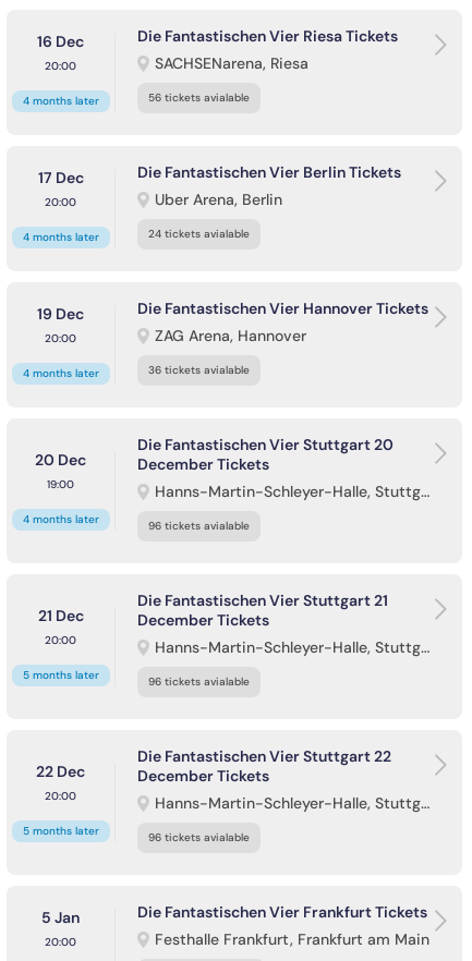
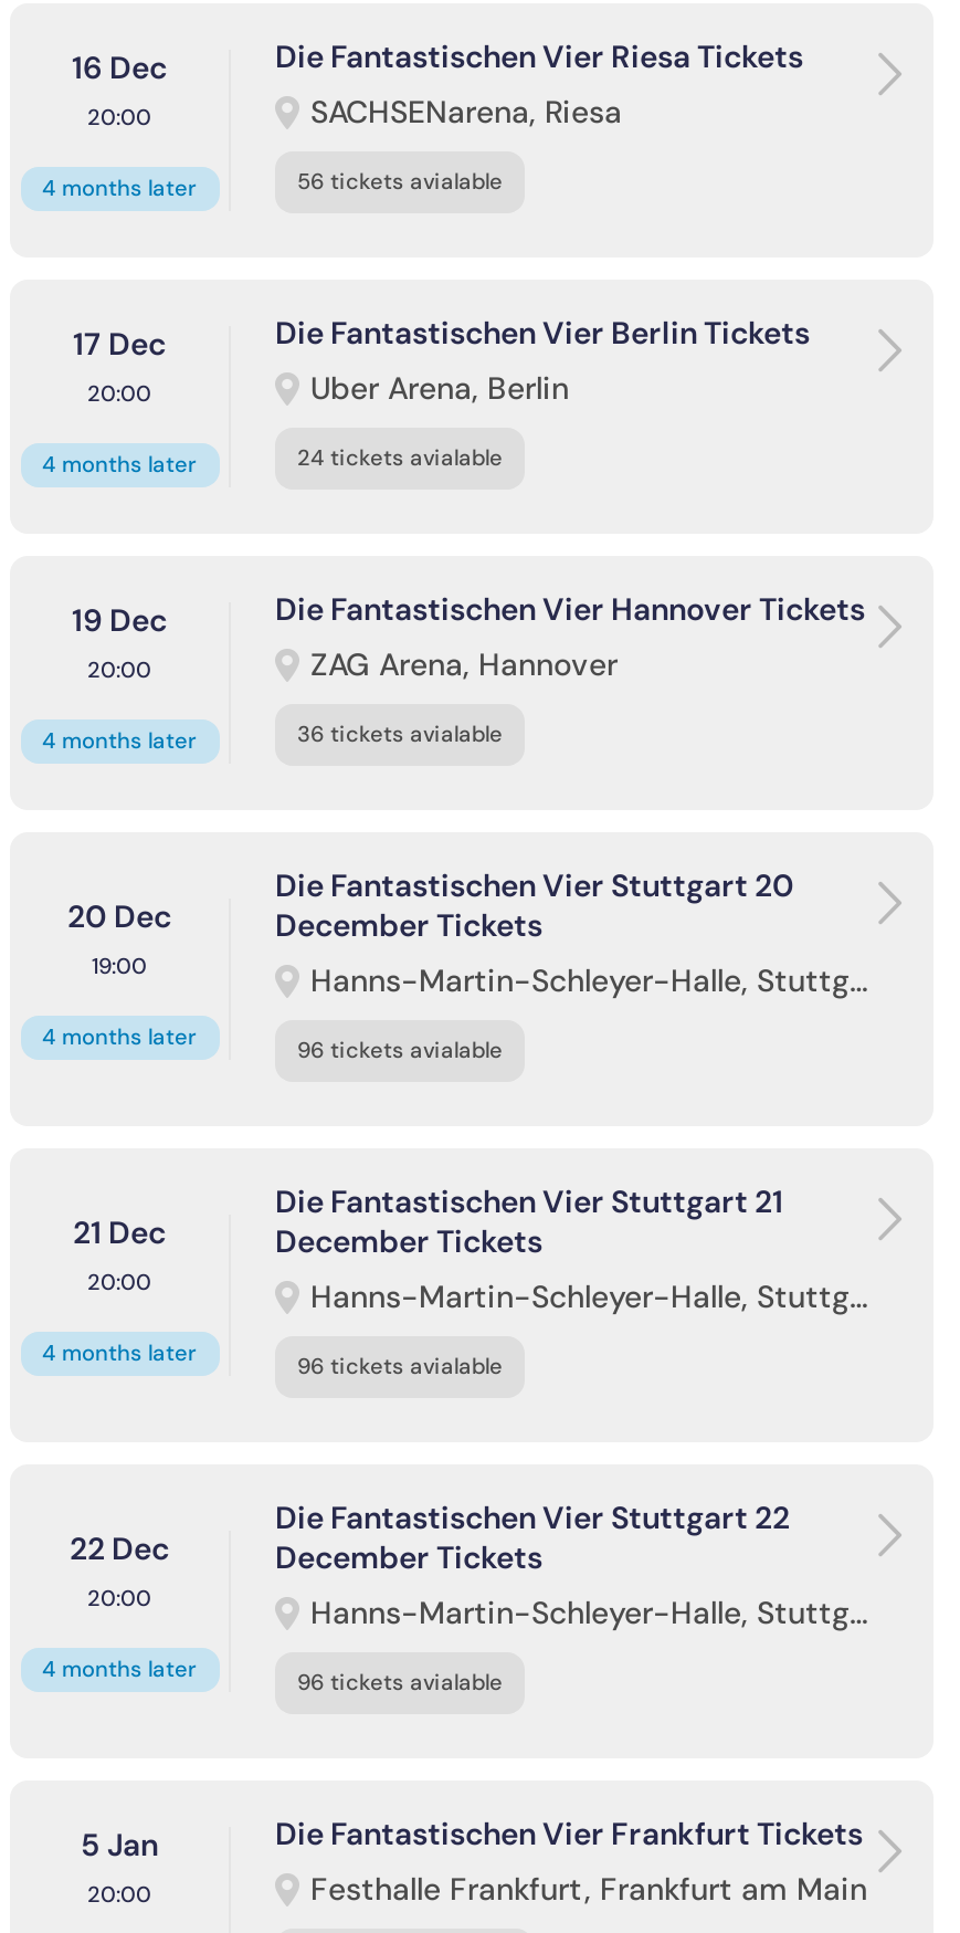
- 5 months later
+ 4 months later

- 5 months later
+ 4 months later
